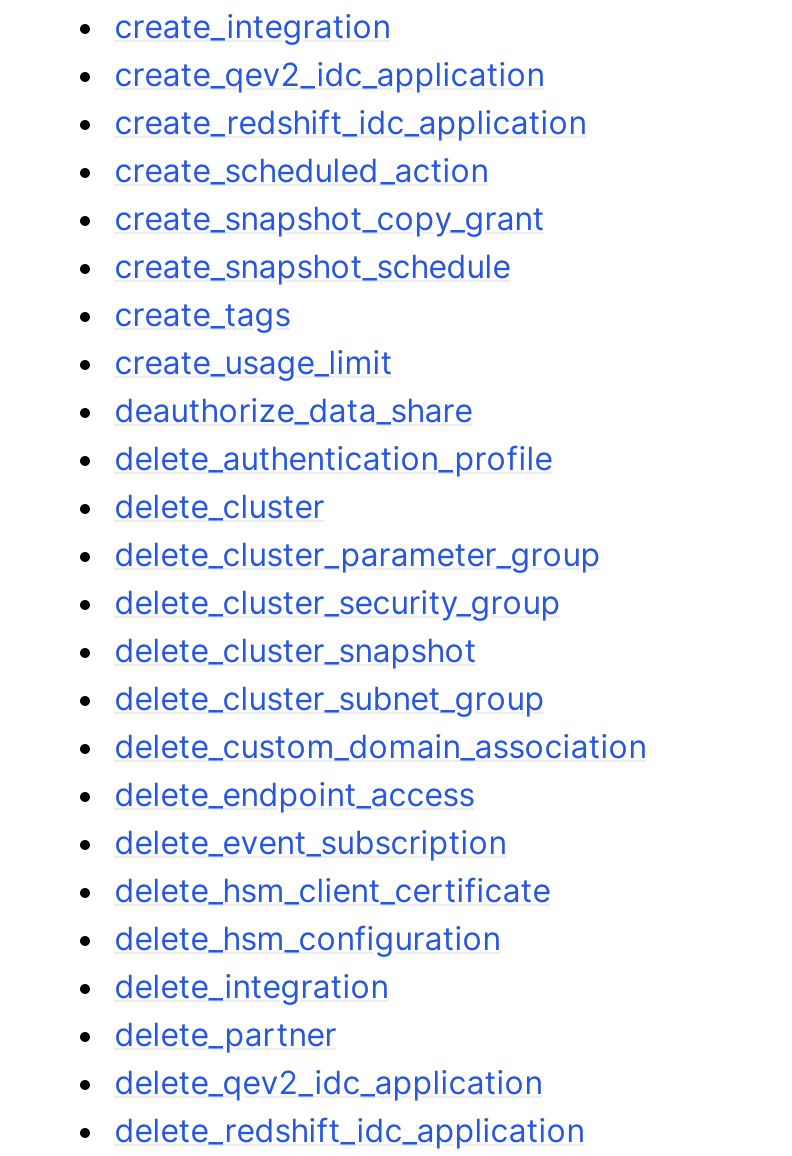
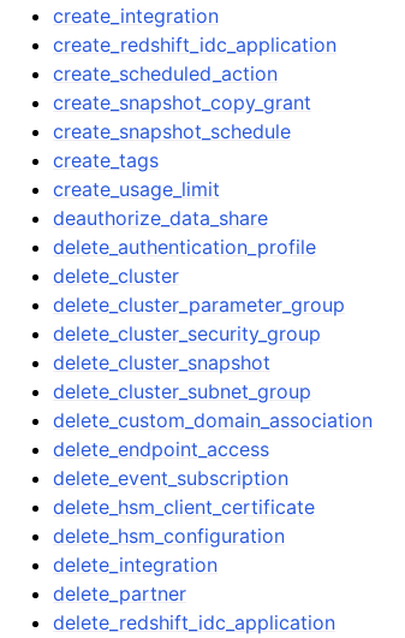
- create_qev2_idc_application

- delete_qev2_idc_application
